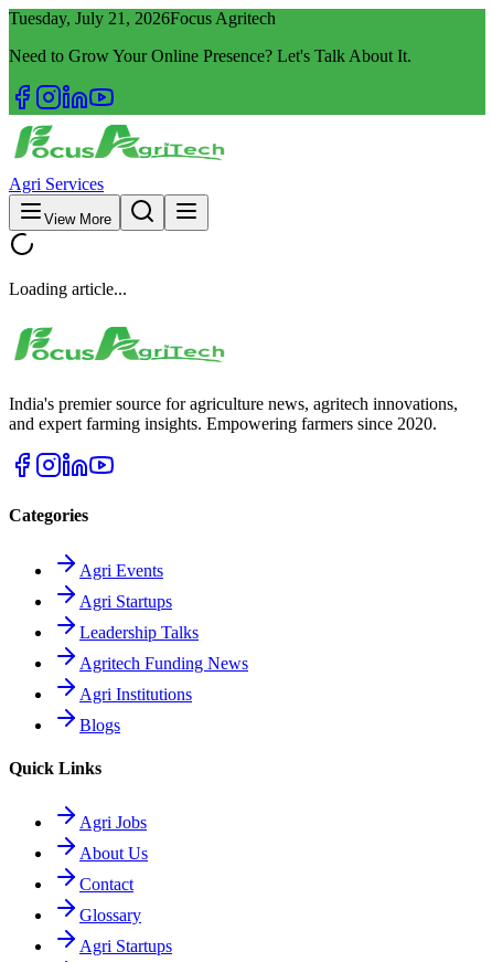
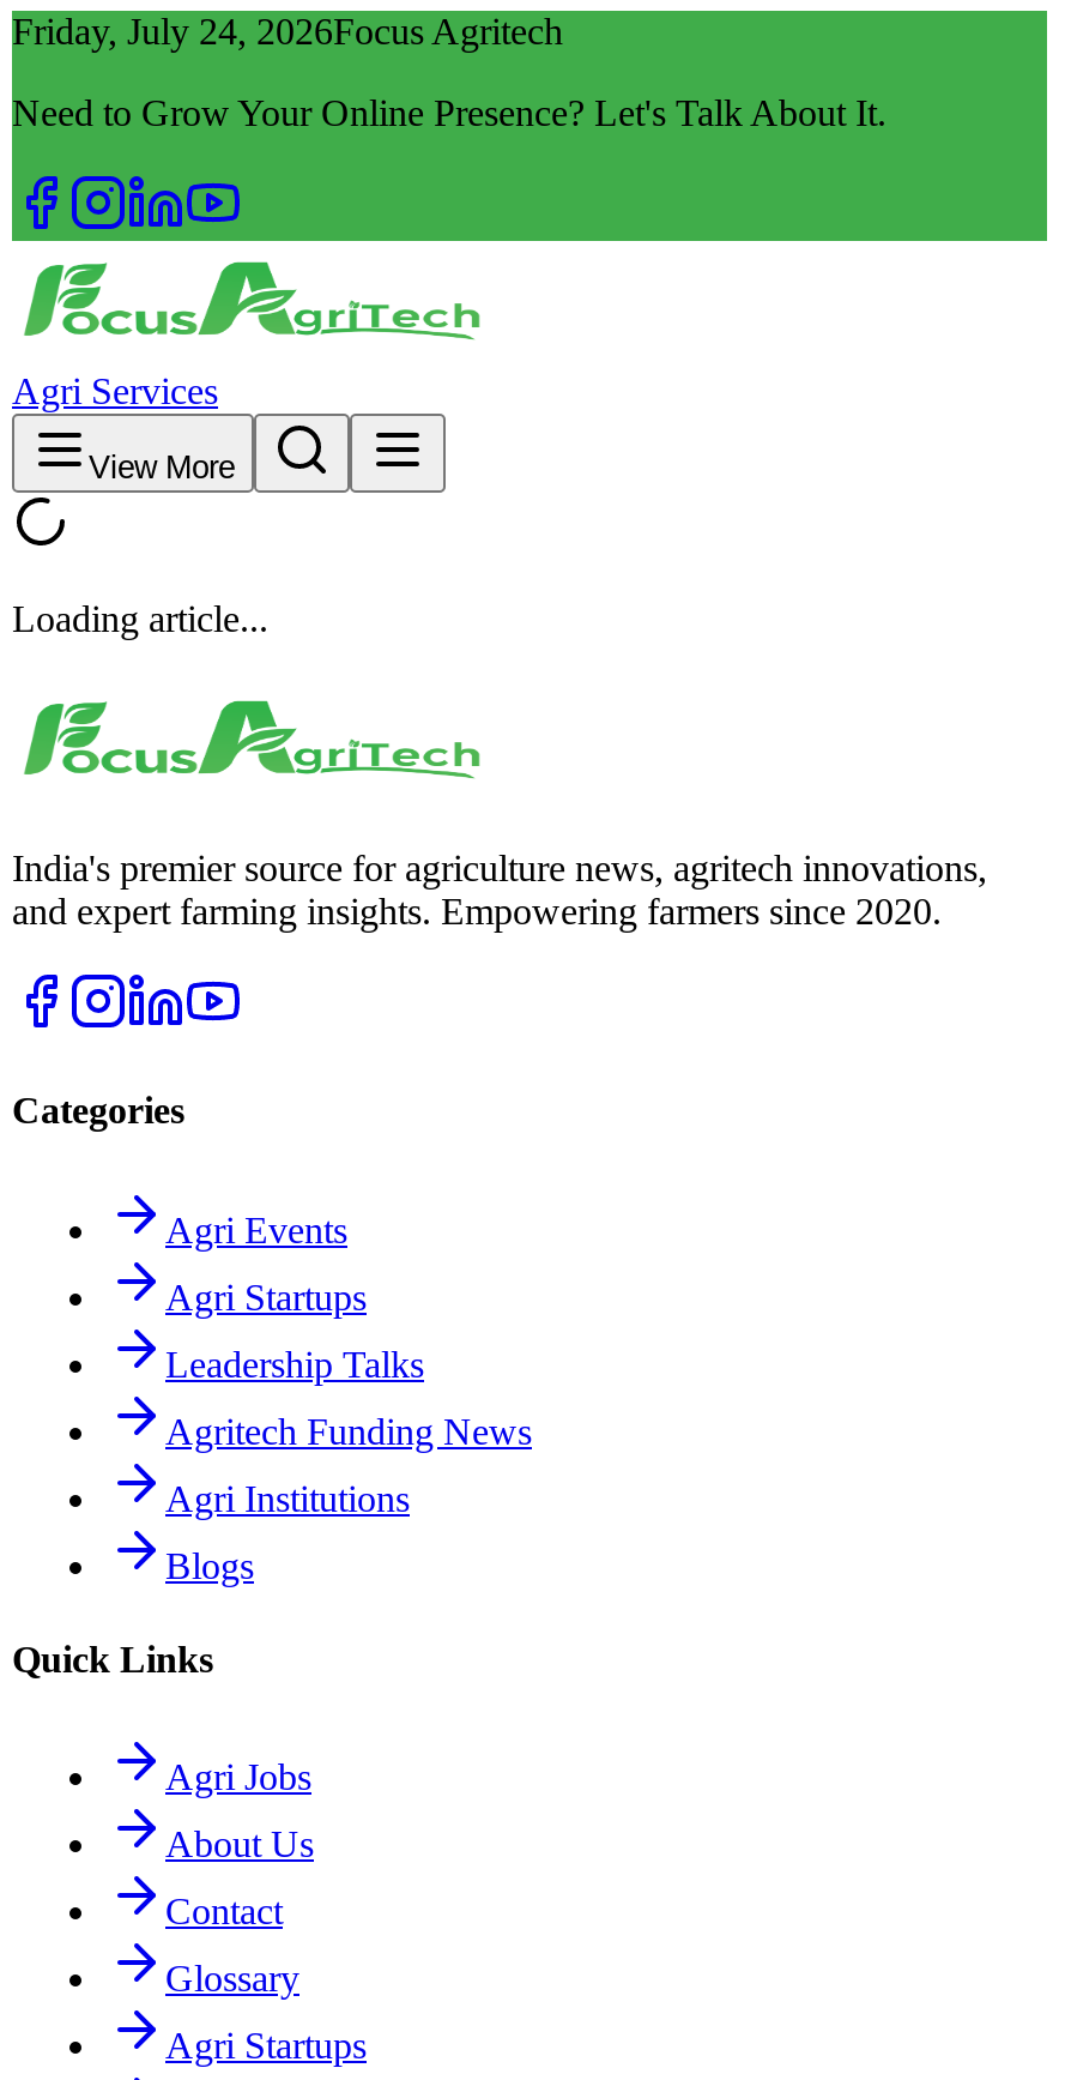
- Tuesday, July 21, 2026Focus Agritech
+ Friday, July 24, 2026Focus Agritech
